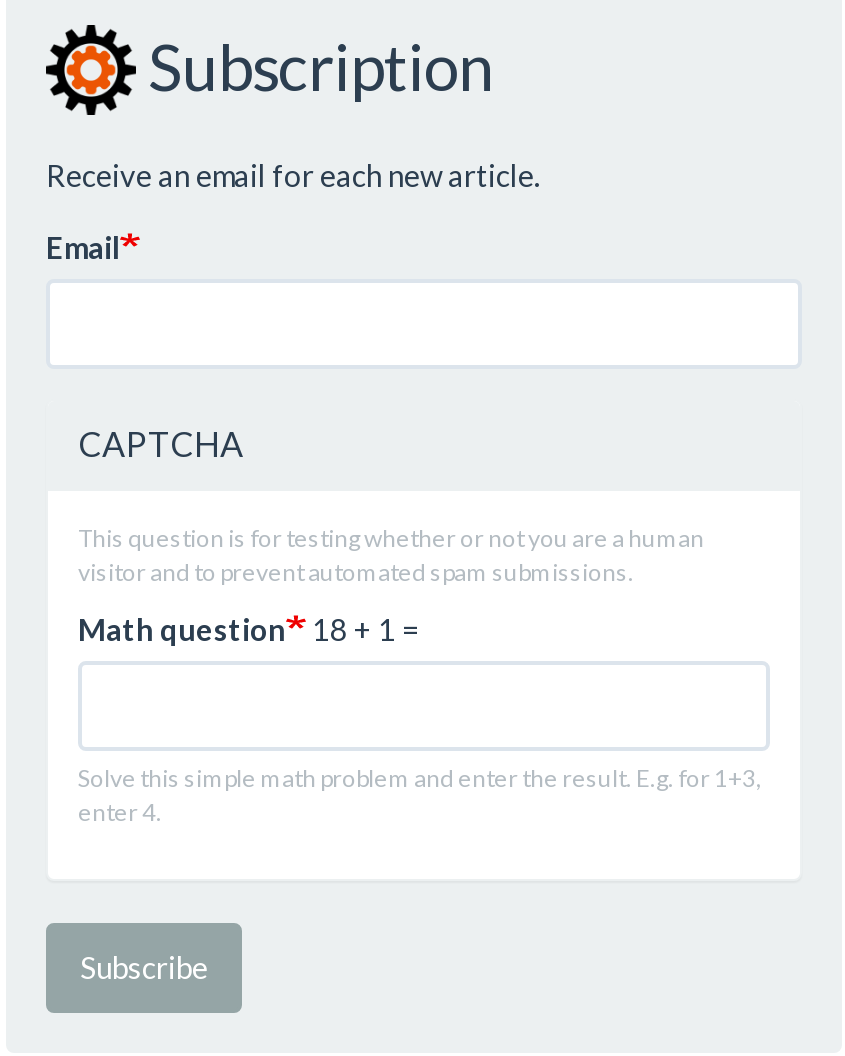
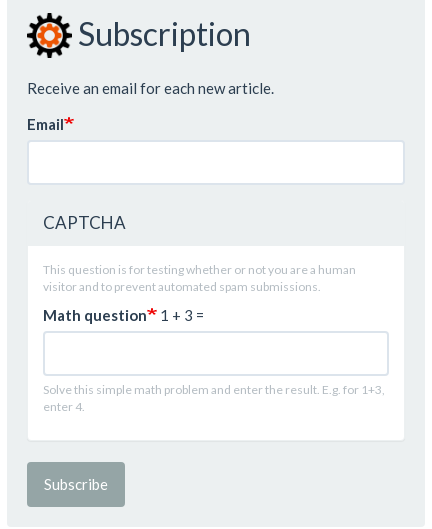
- Math question 18 + 1 =
+ Math question 1 + 3 =
